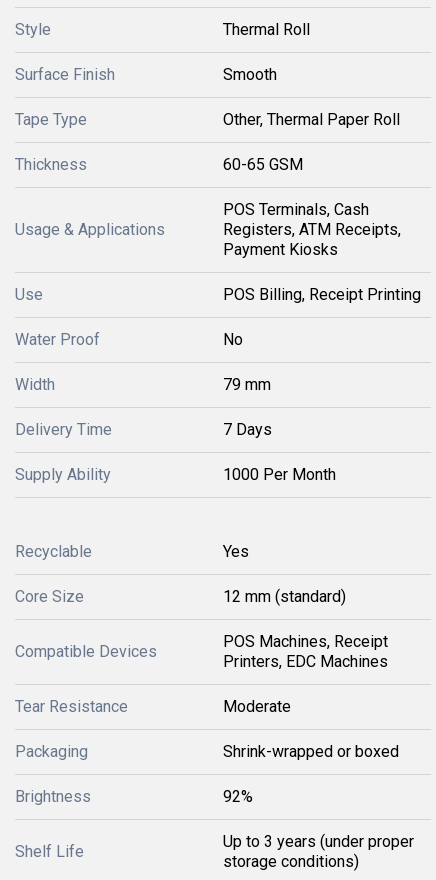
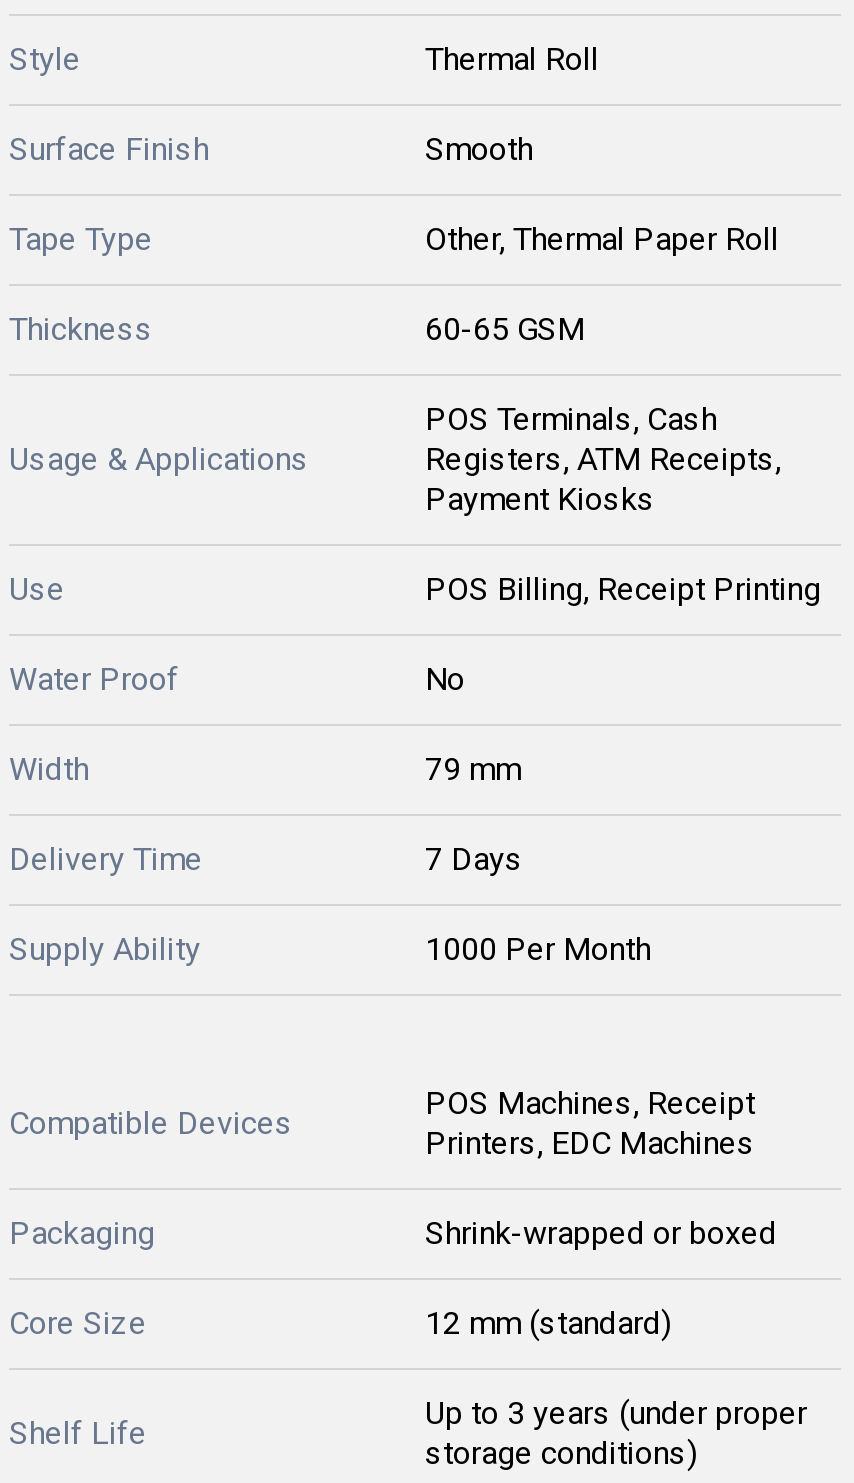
- Recyclable
- Yes

moved down: Core Size | 12 mm (standard)

- Tear Resistance
- Moderate

- Brightness
- 92%
